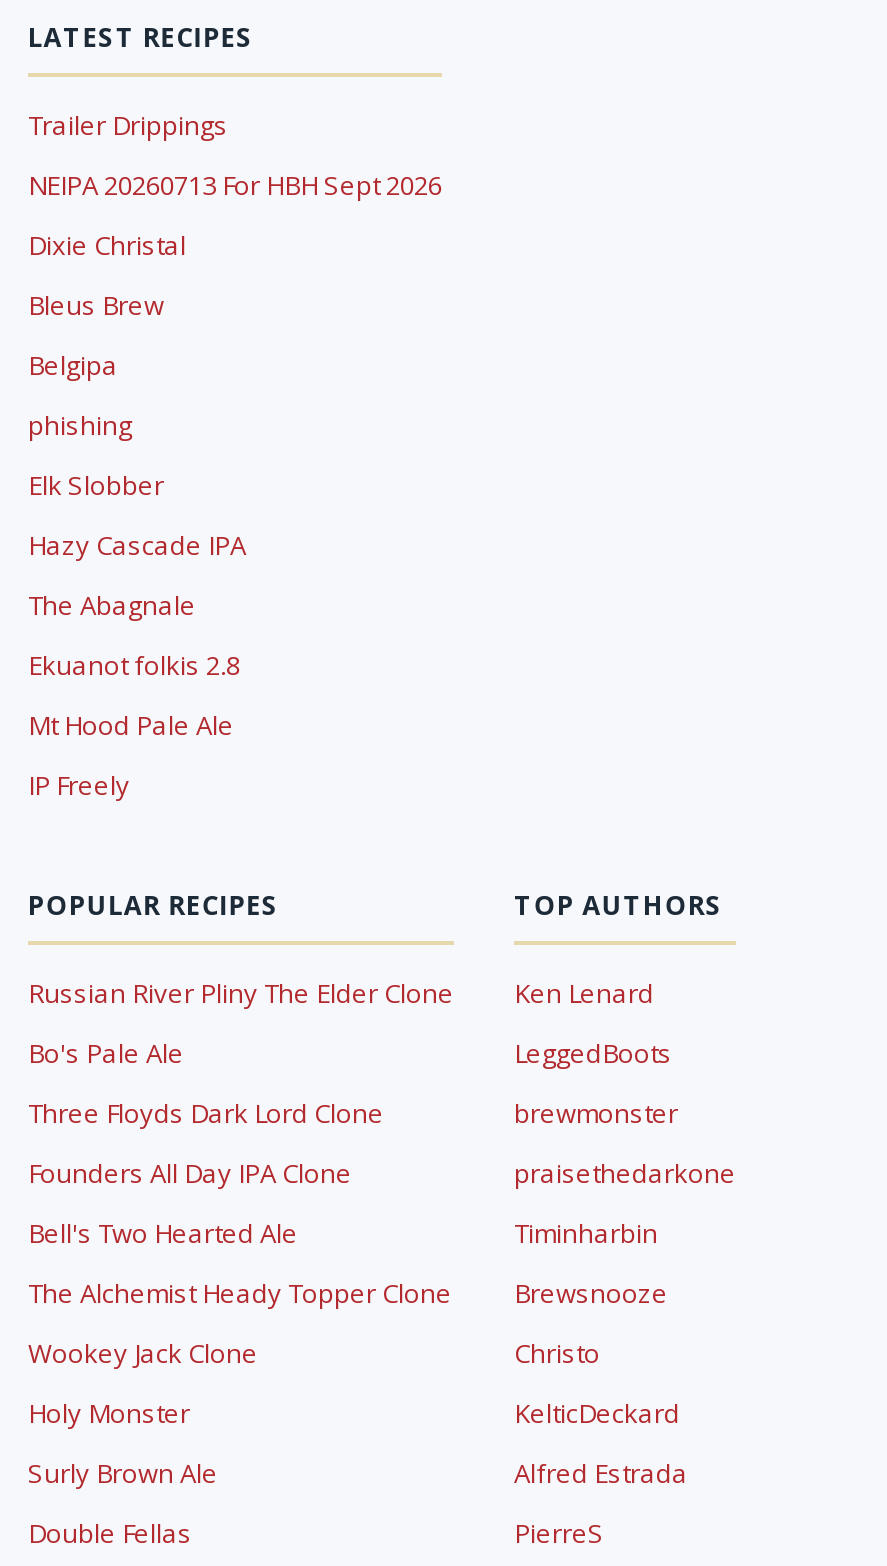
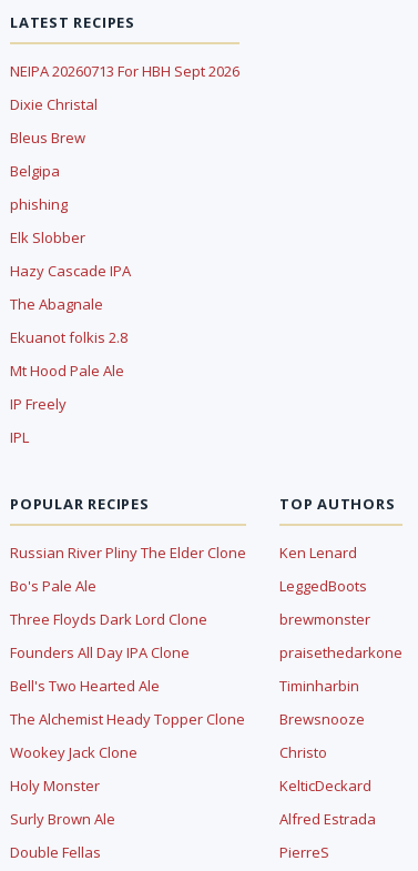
- Trailer Drippings

moved up: NEIPA 20260713 For HBH Sept 2026 | Dixie Christal | Bleus Brew | ... | Mt Hood Pale Ale | IP Freely

+ IPL
